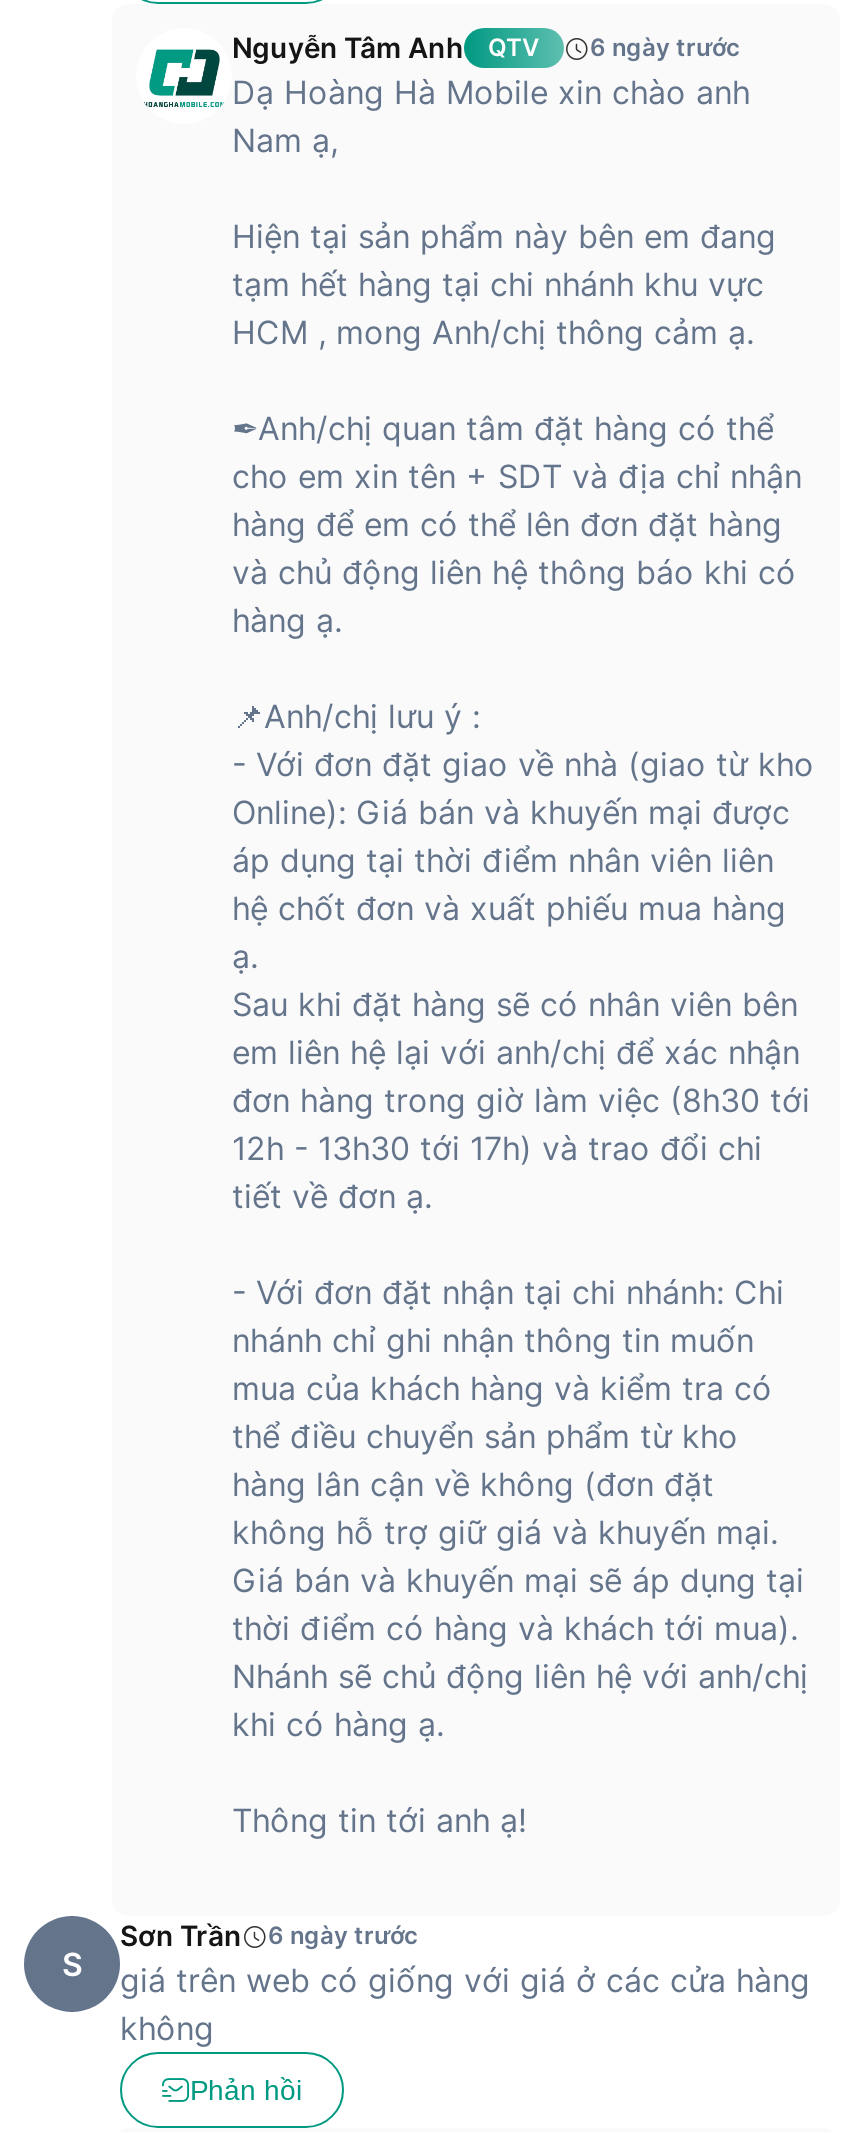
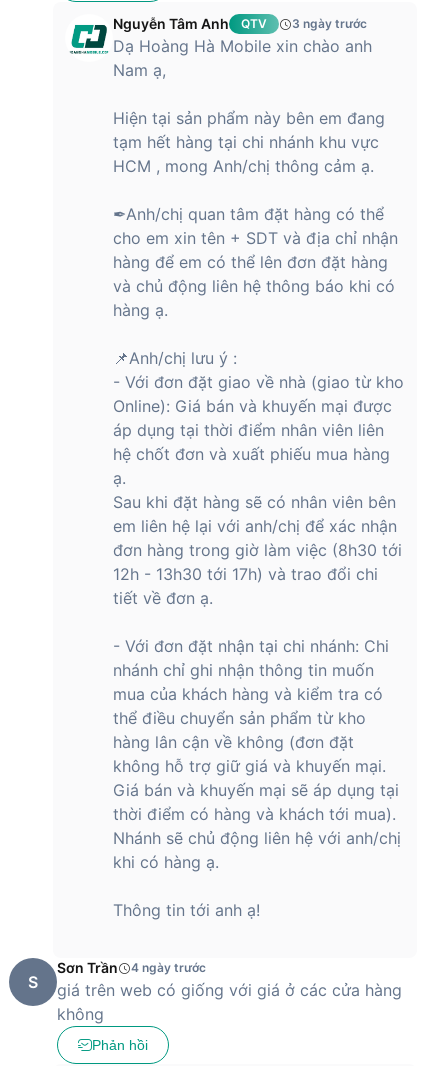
- Nguyễn Tâm Anh QTV 6 ngày trước
+ Nguyễn Tâm Anh QTV 3 ngày trước

- Sơn Trần 6 ngày trước
+ Sơn Trần 4 ngày trước
